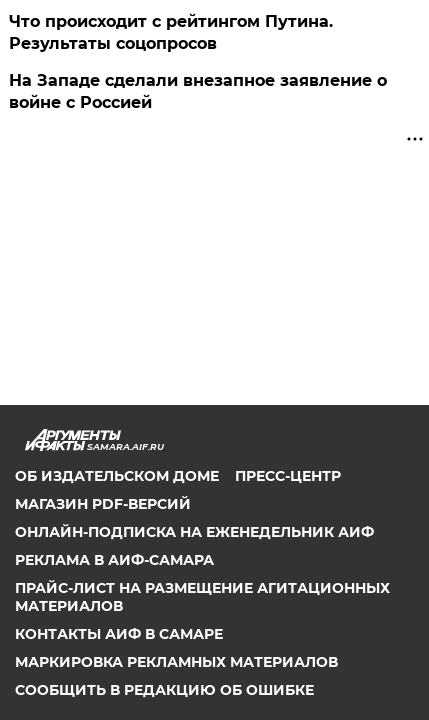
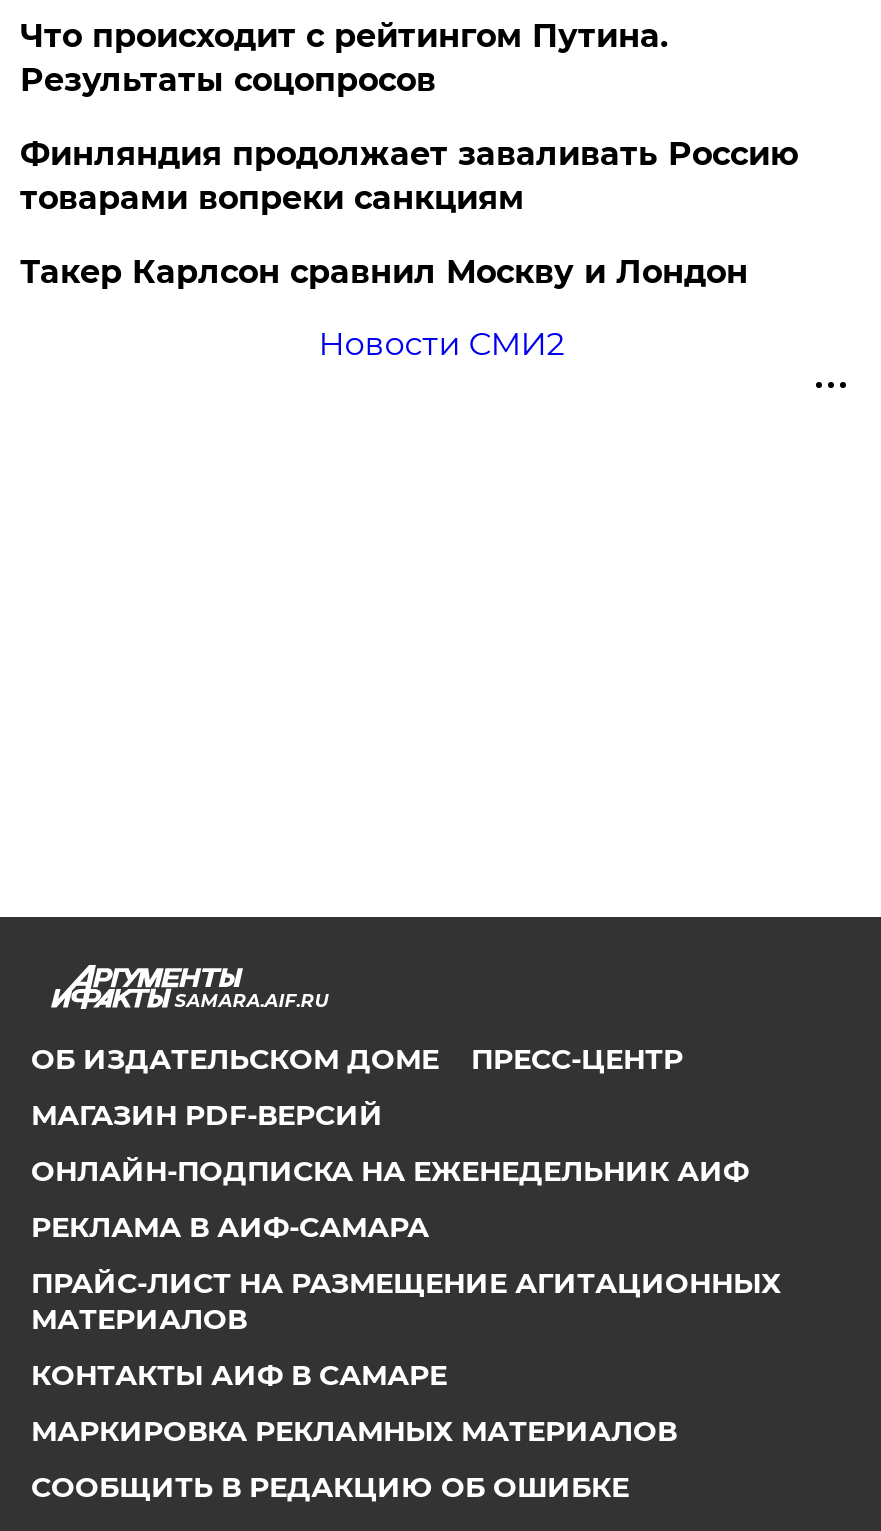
- На Западе сделали внезапное заявление о
- войне с Россией
+ Финляндия продолжает заваливать Россию
+ товарами вопреки санкциям
+ Такер Карлсон сравнил Москву и Лондон
+ Новости СМИ2
